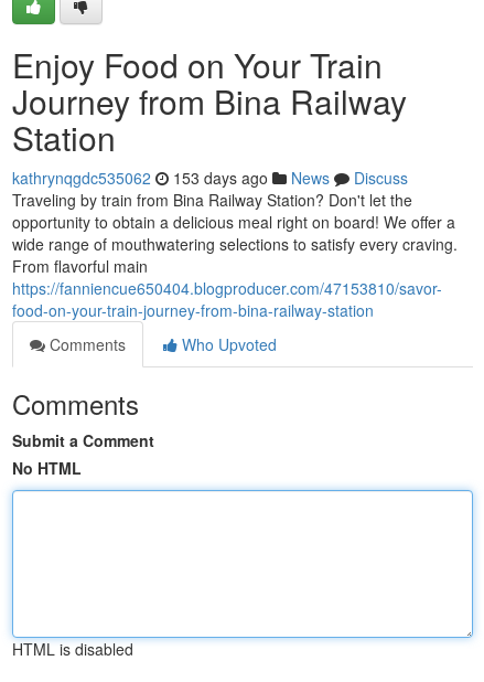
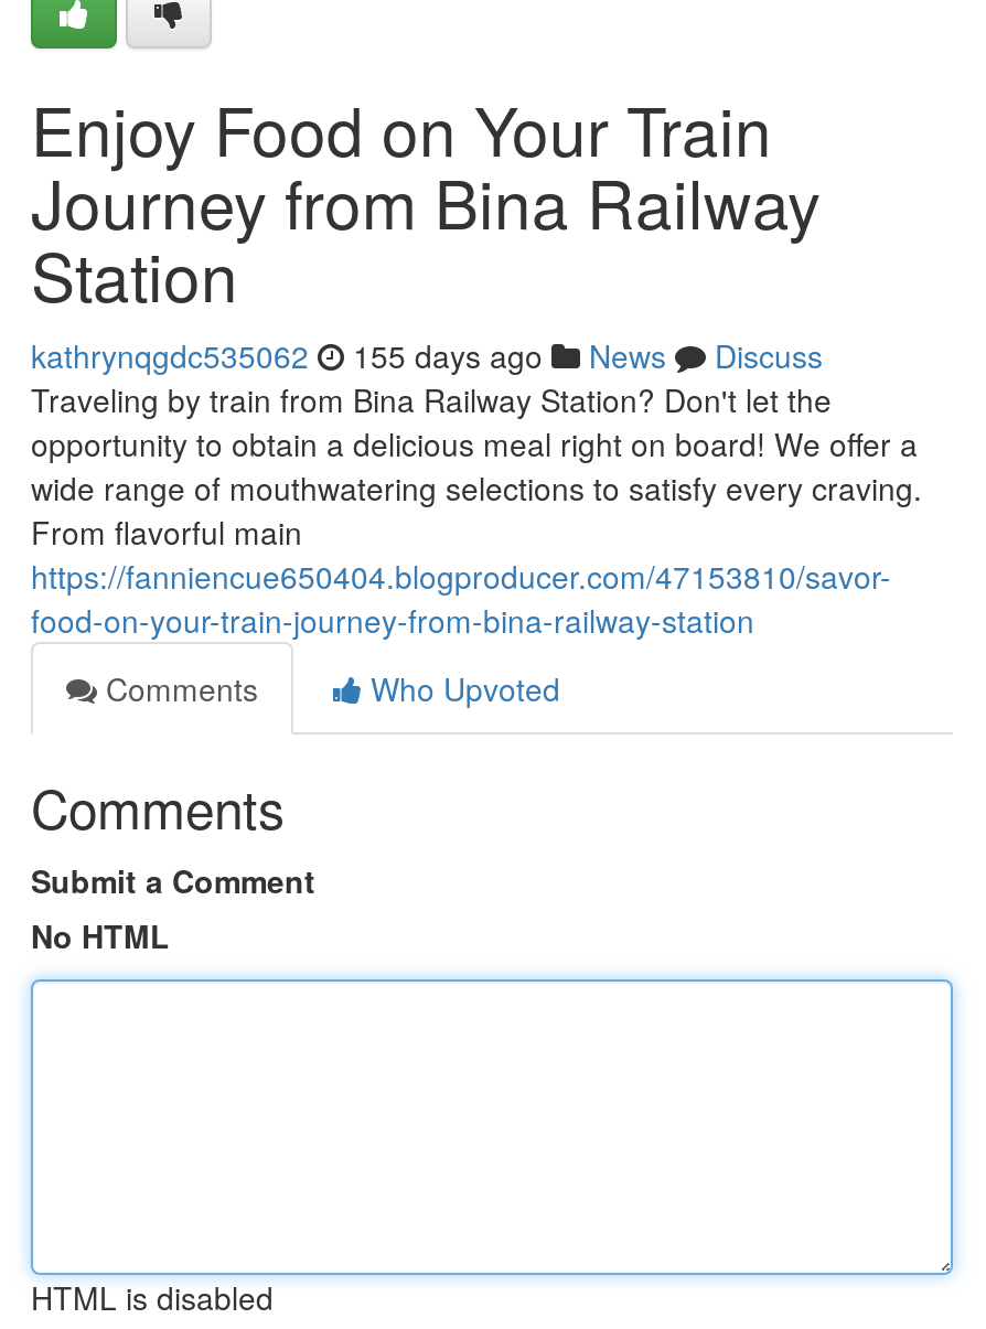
- kathrynqgdc535062 153 days ago News Discuss
+ kathrynqgdc535062 155 days ago News Discuss
